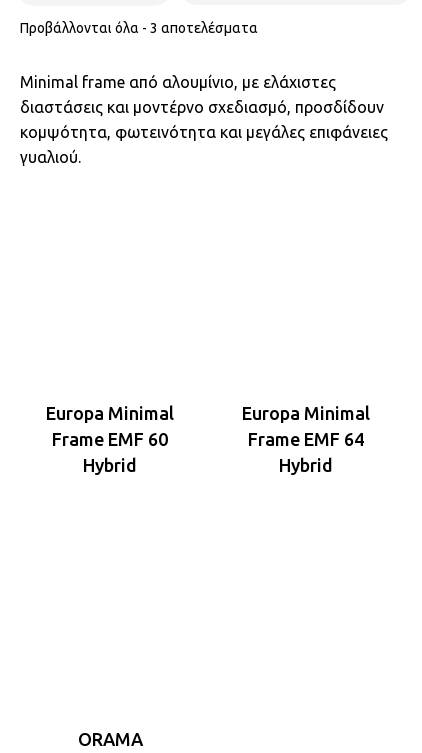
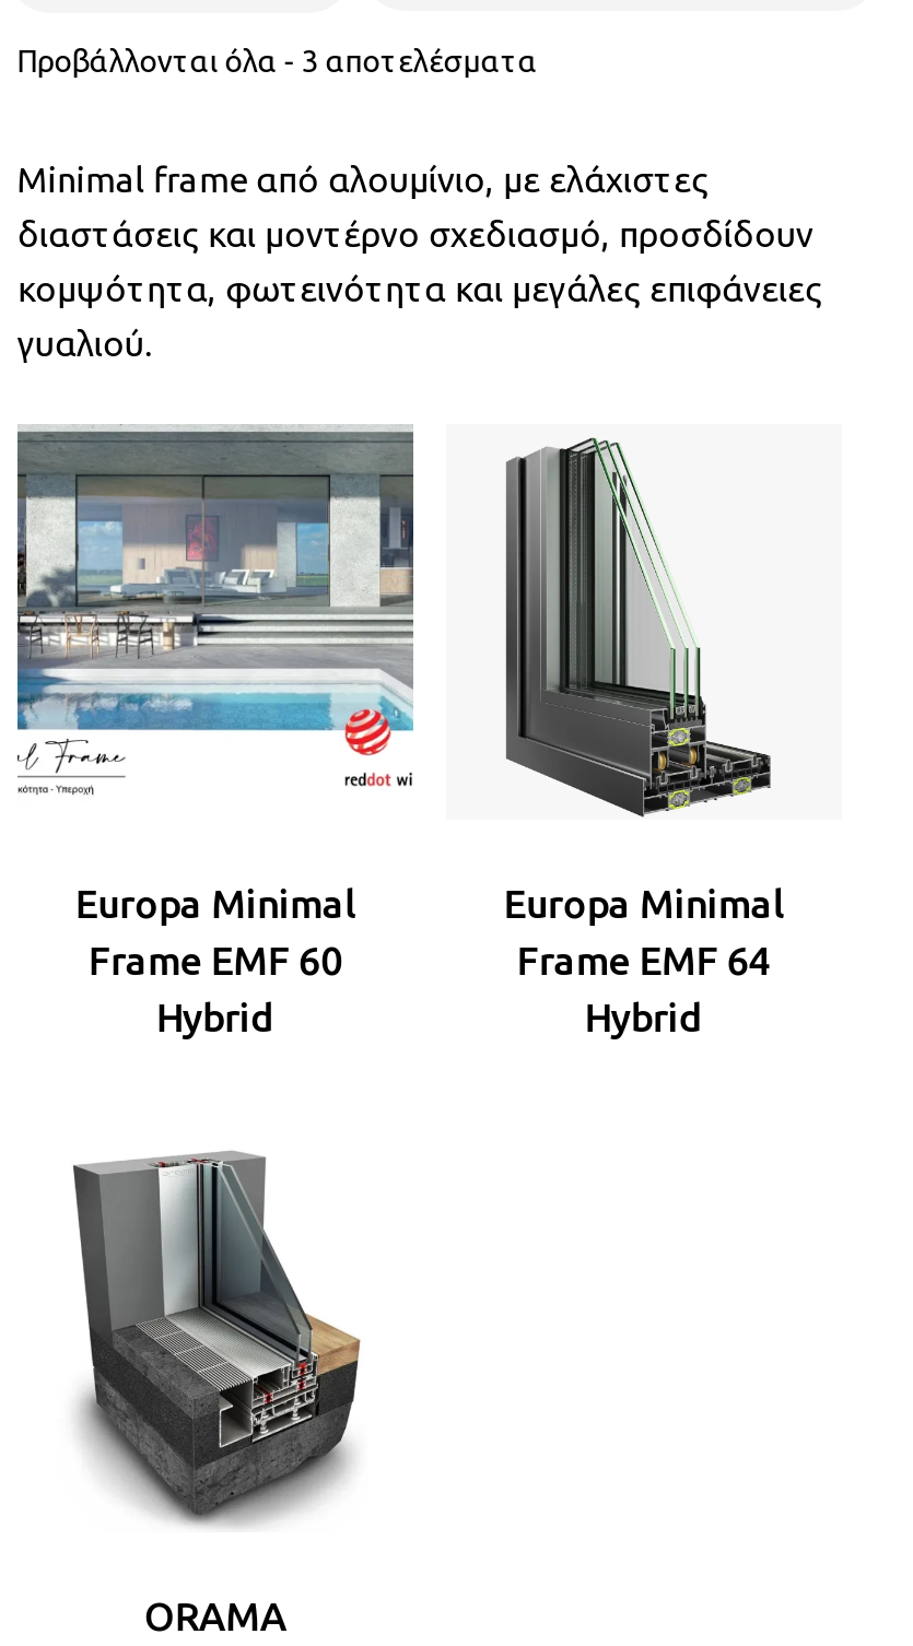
+ [image]

+ [image]

+ [image]
